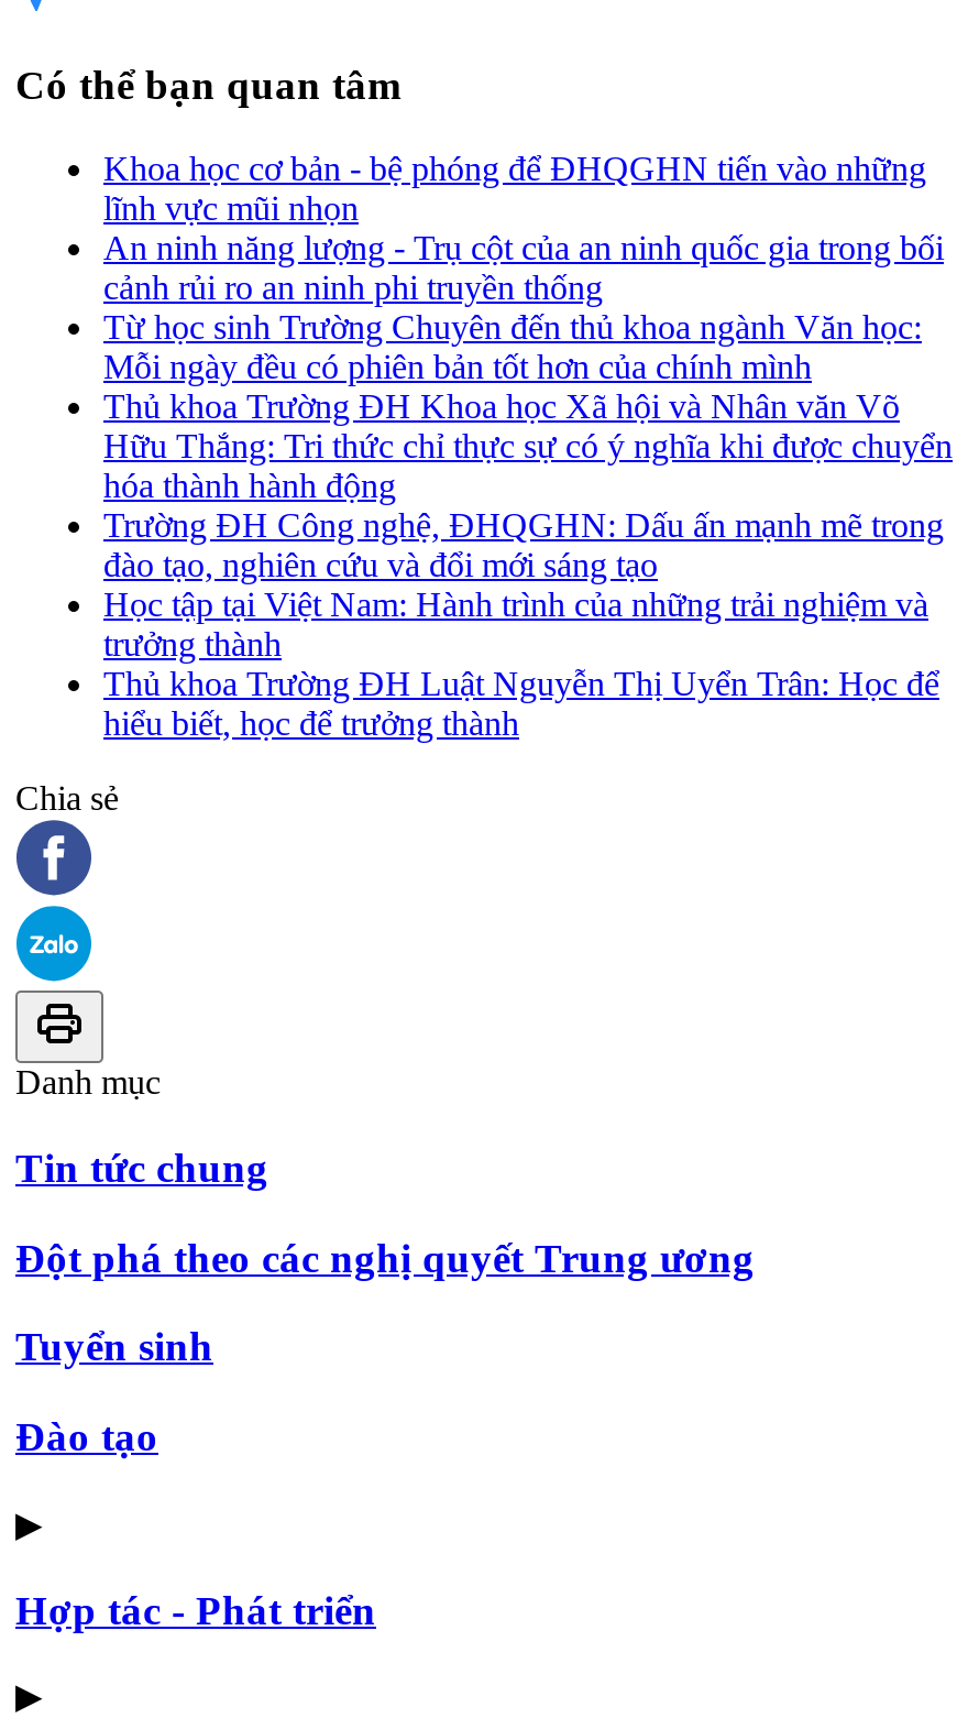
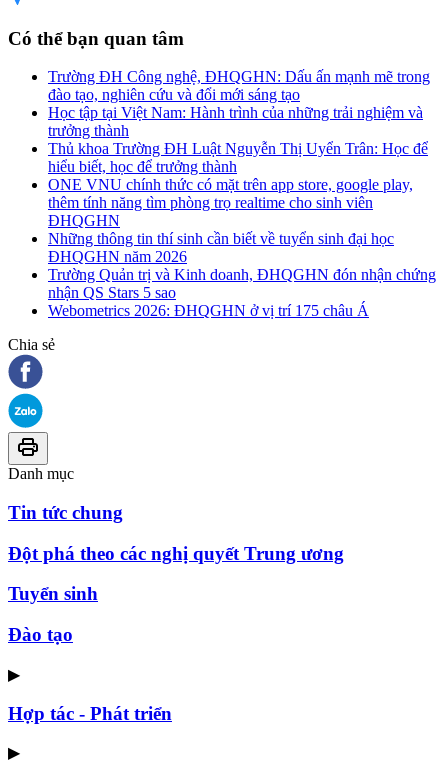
- Khoa học cơ bản - bệ phóng để ĐHQGHN tiến vào những
- lĩnh vực mũi nhọn
- An ninh năng lượng - Trụ cột của an ninh quốc gia trong bối
- cảnh rủi ro an ninh phi truyền thống
- Từ học sinh Trường Chuyên đến thủ khoa ngành Văn học:
- Mỗi ngày đều có phiên bản tốt hơn của chính mình
- Thủ khoa Trường ĐH Khoa học Xã hội và Nhân văn Võ
- Hữu Thắng: Tri thức chỉ thực sự có ý nghĩa khi được chuyển
- hóa thành hành động

moved up: Trường ĐH Công nghệ, ĐHQGHN: Dấu ấn mạnh mẽ trong | đào tạo, nghiên cứu và đổi mới sáng tạo | Học tập tại Việt Nam: Hành trình của những trải nghiệm và | trưởng thành | Thủ khoa Trường ĐH Luật Nguyễn Thị Uyển Trân: Học để | hiểu biết, học để trưởng thành

+ ONE VNU chính thức có mặt trên app store, google play,
+ thêm tính năng tìm phòng trọ realtime cho sinh viên
+ ĐHQGHN
+ Những thông tin thí sinh cần biết về tuyển sinh đại học
+ ĐHQGHN năm 2026
+ Trường Quản trị và Kinh doanh, ĐHQGHN đón nhận chứng
+ nhận QS Stars 5 sao
+ Webometrics 2026: ĐHQGHN ở vị trí 175 châu Á
